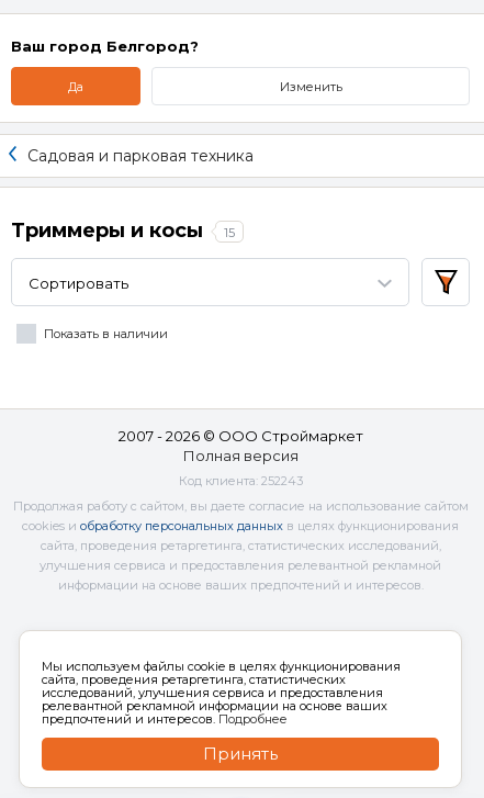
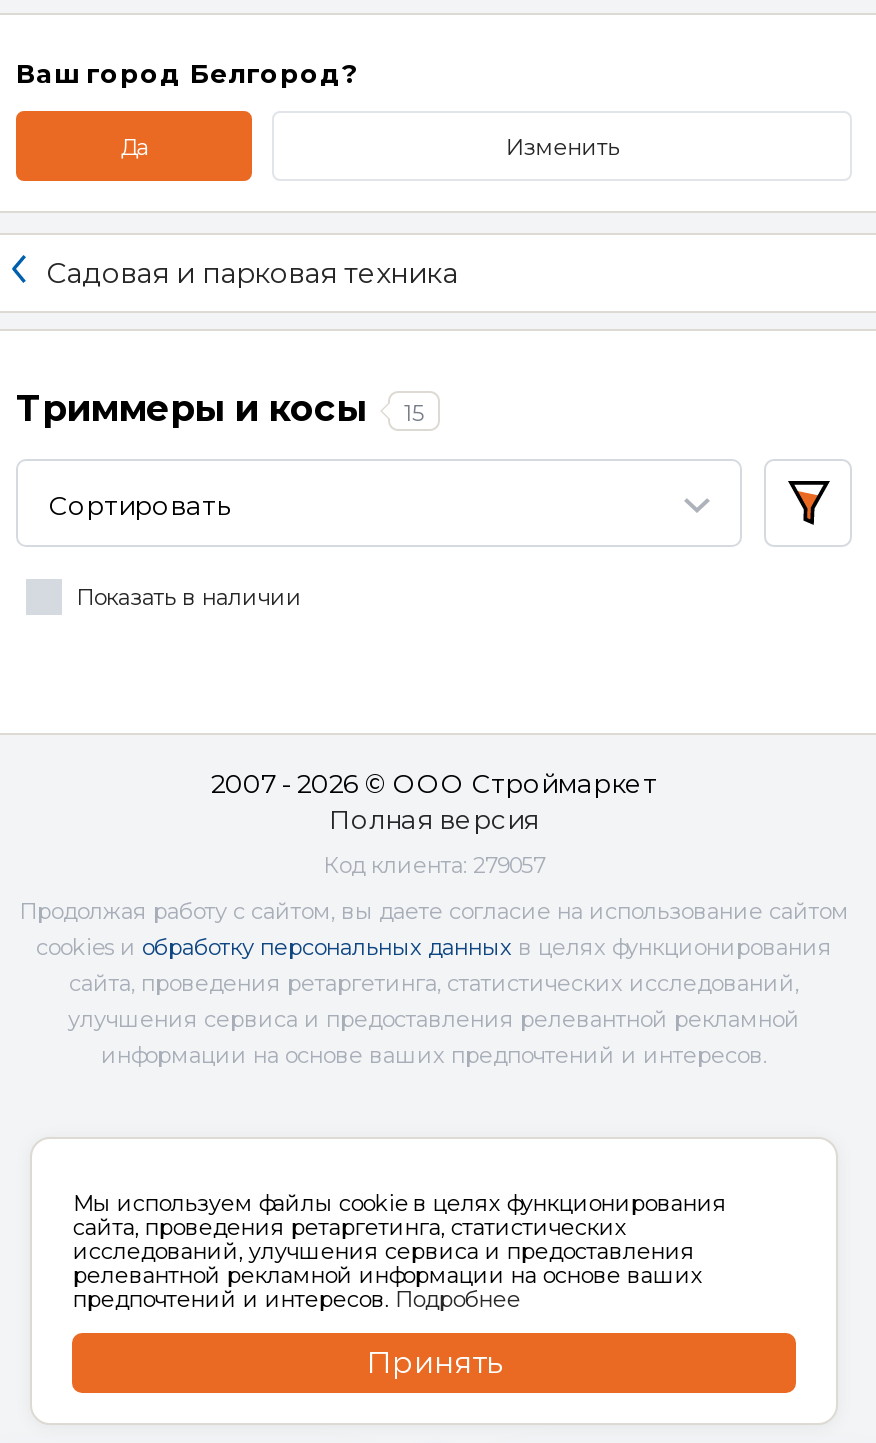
- Код клиента: 252243
+ Код клиента: 279057
